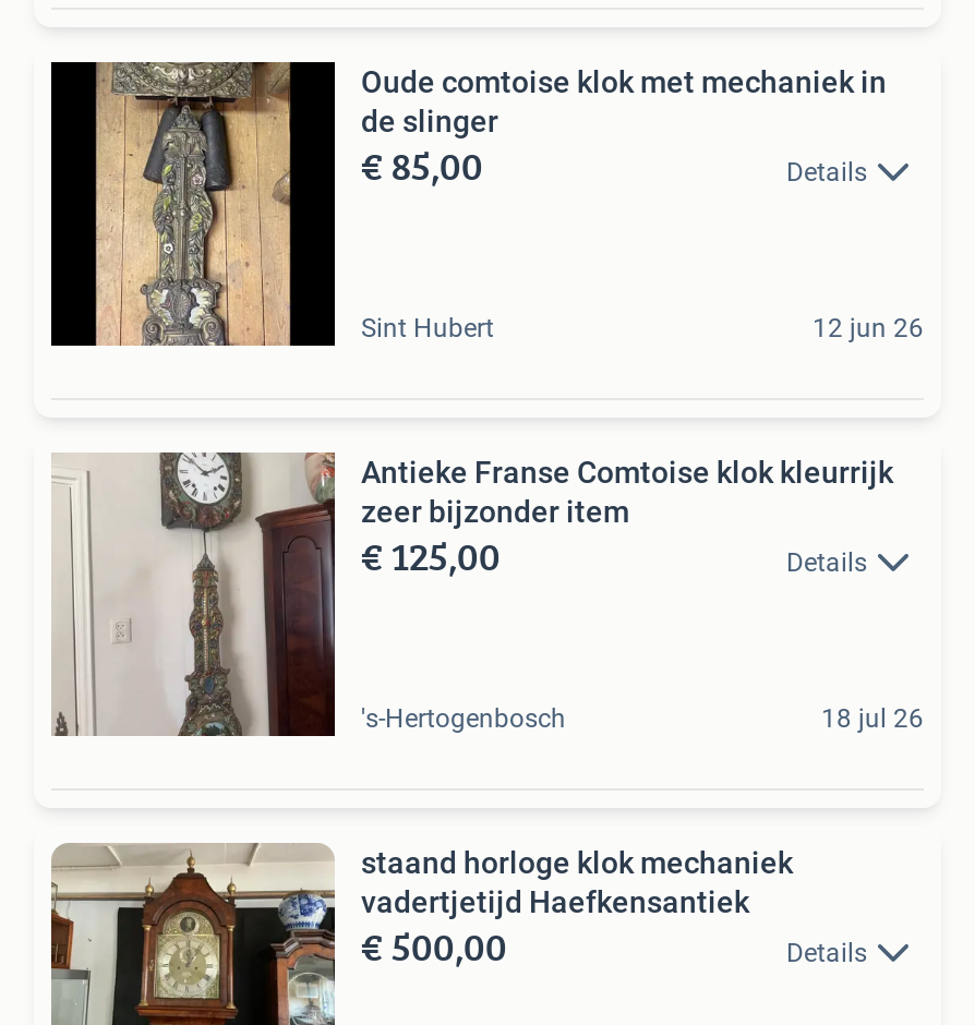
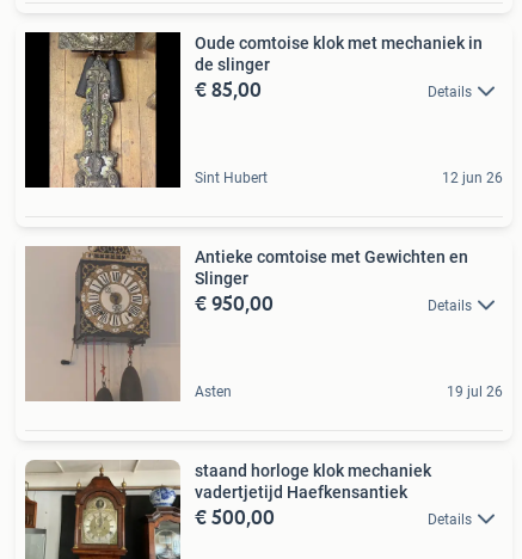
- [image]
- Antieke Franse Comtoise klok kleurrijk
- zeer bijzonder item
- € 125,00
+ [image]
+ Antieke comtoise met Gewichten en
+ Slinger
+ € 950,00

- 's-Hertogenbosch
- 18 jul 26
+ Asten
+ 19 jul 26
